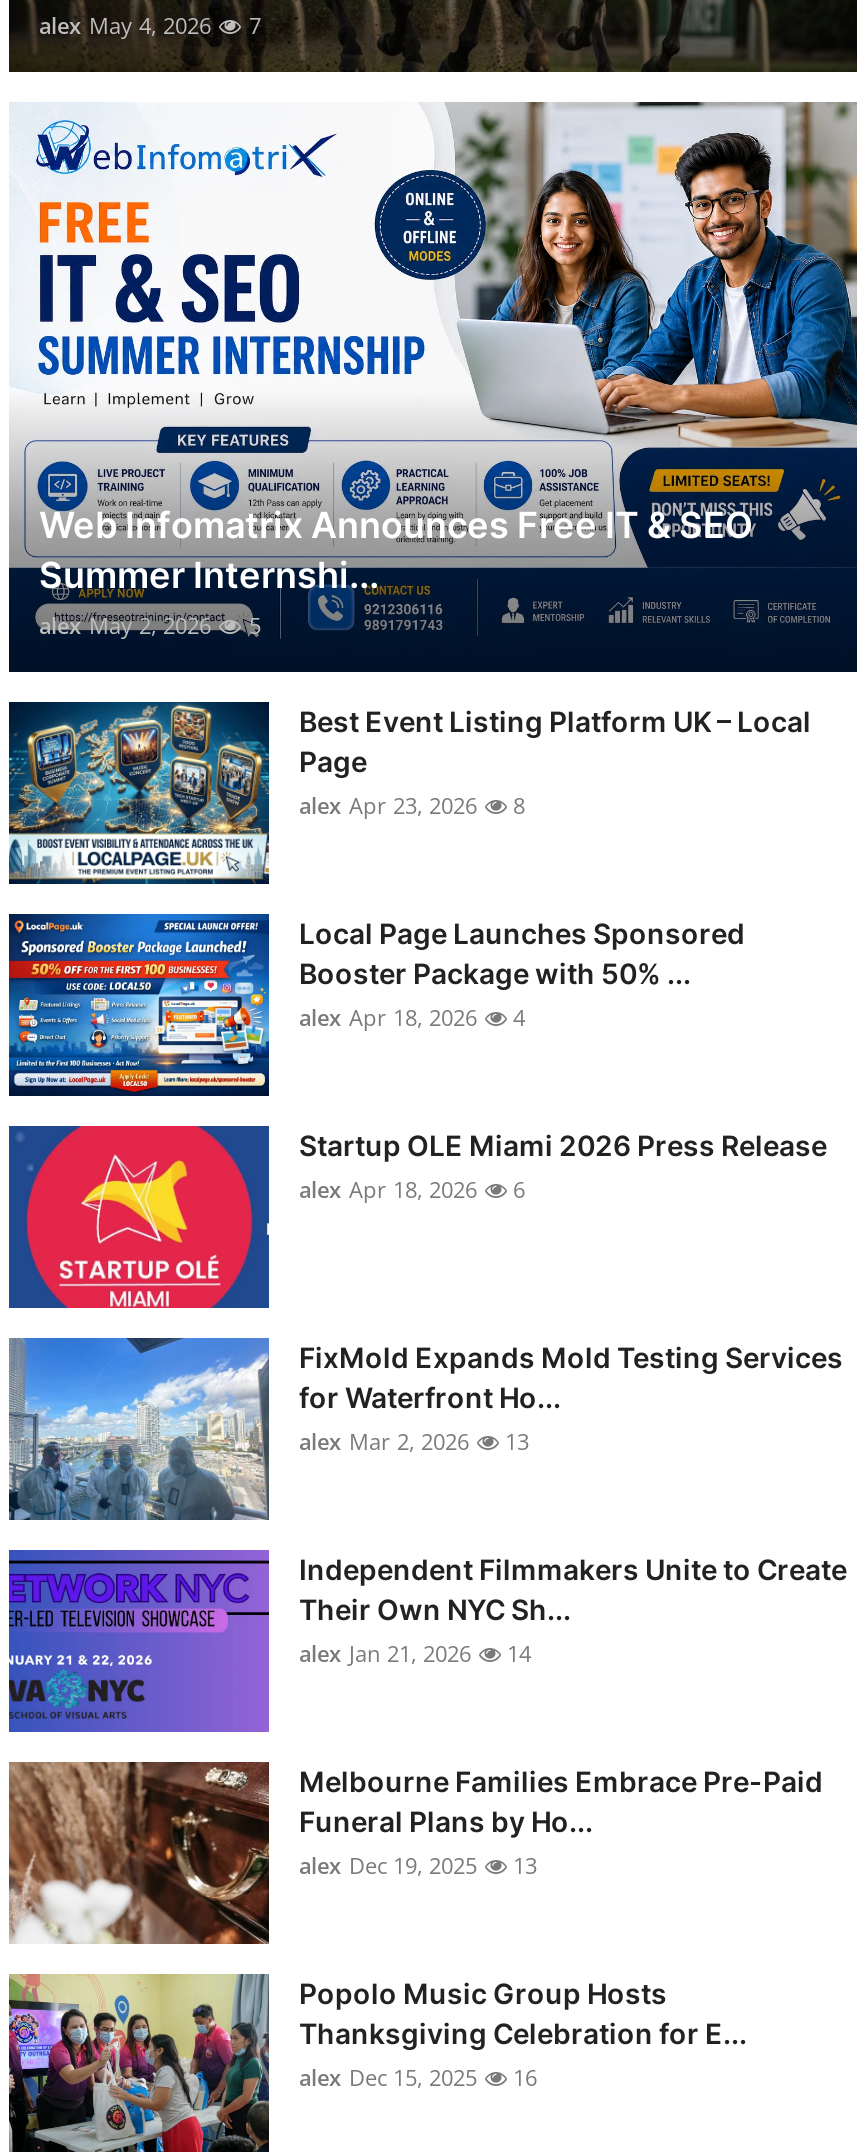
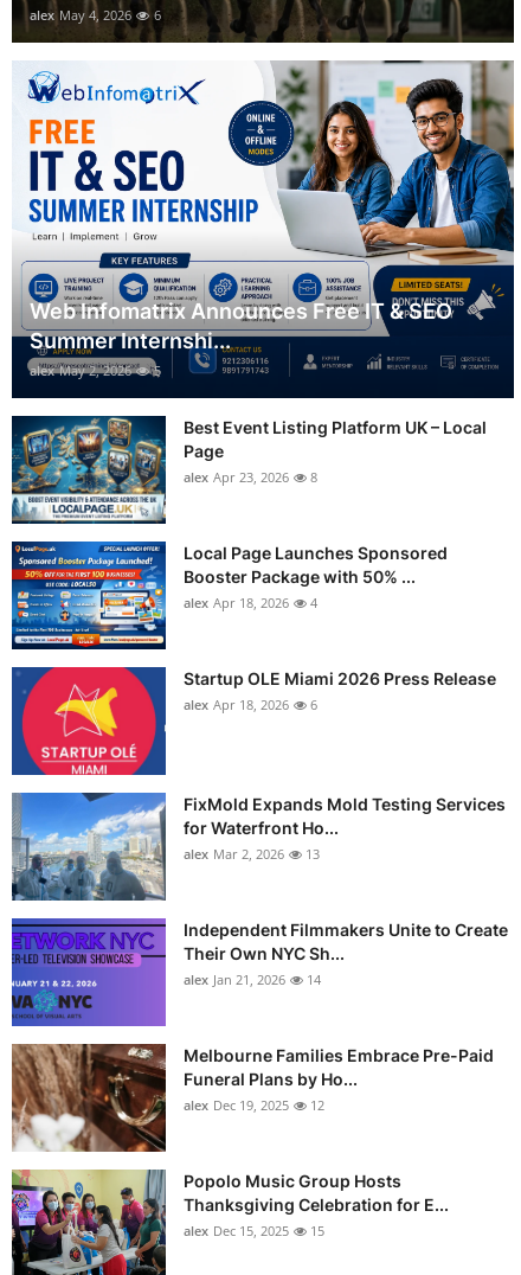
- alex May 4, 2026 7
+ alex May 4, 2026 6

- alex Dec 19, 2025 13
+ alex Dec 19, 2025 12

- alex Dec 15, 2025 16
+ alex Dec 15, 2025 15
